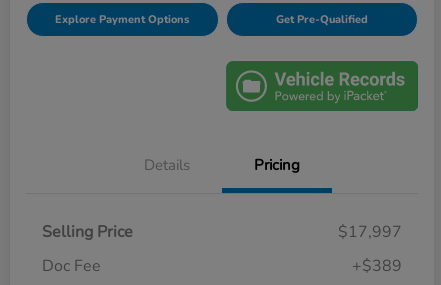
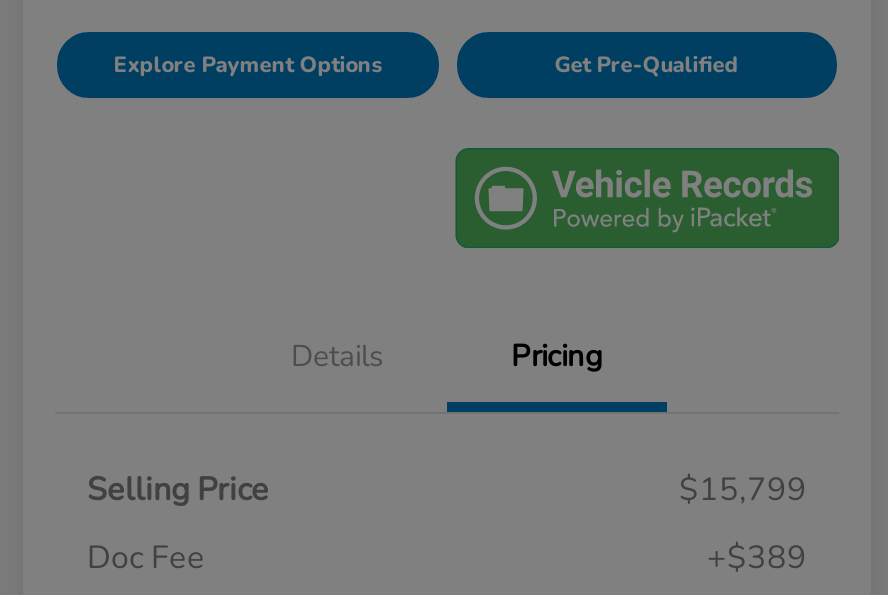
- $17,997
+ $15,799
